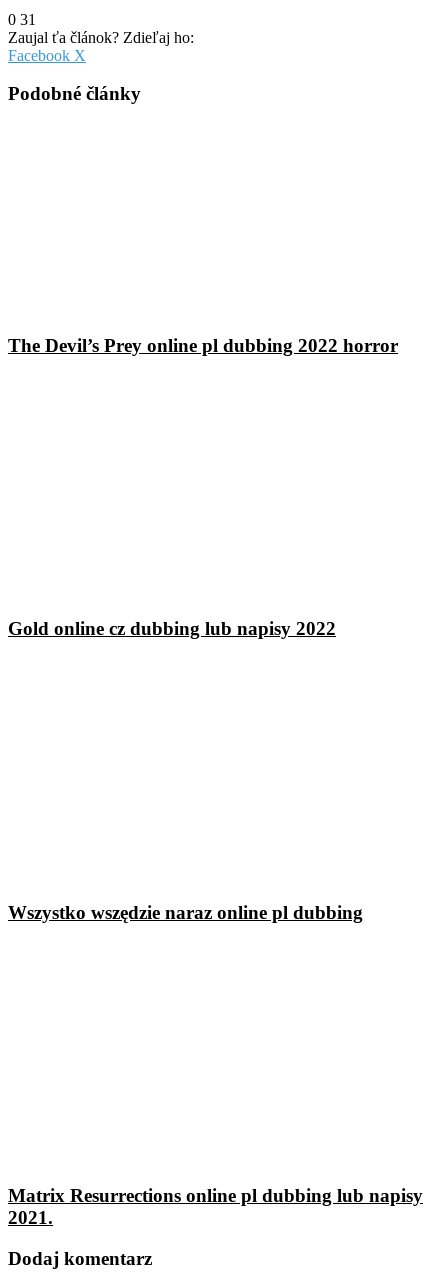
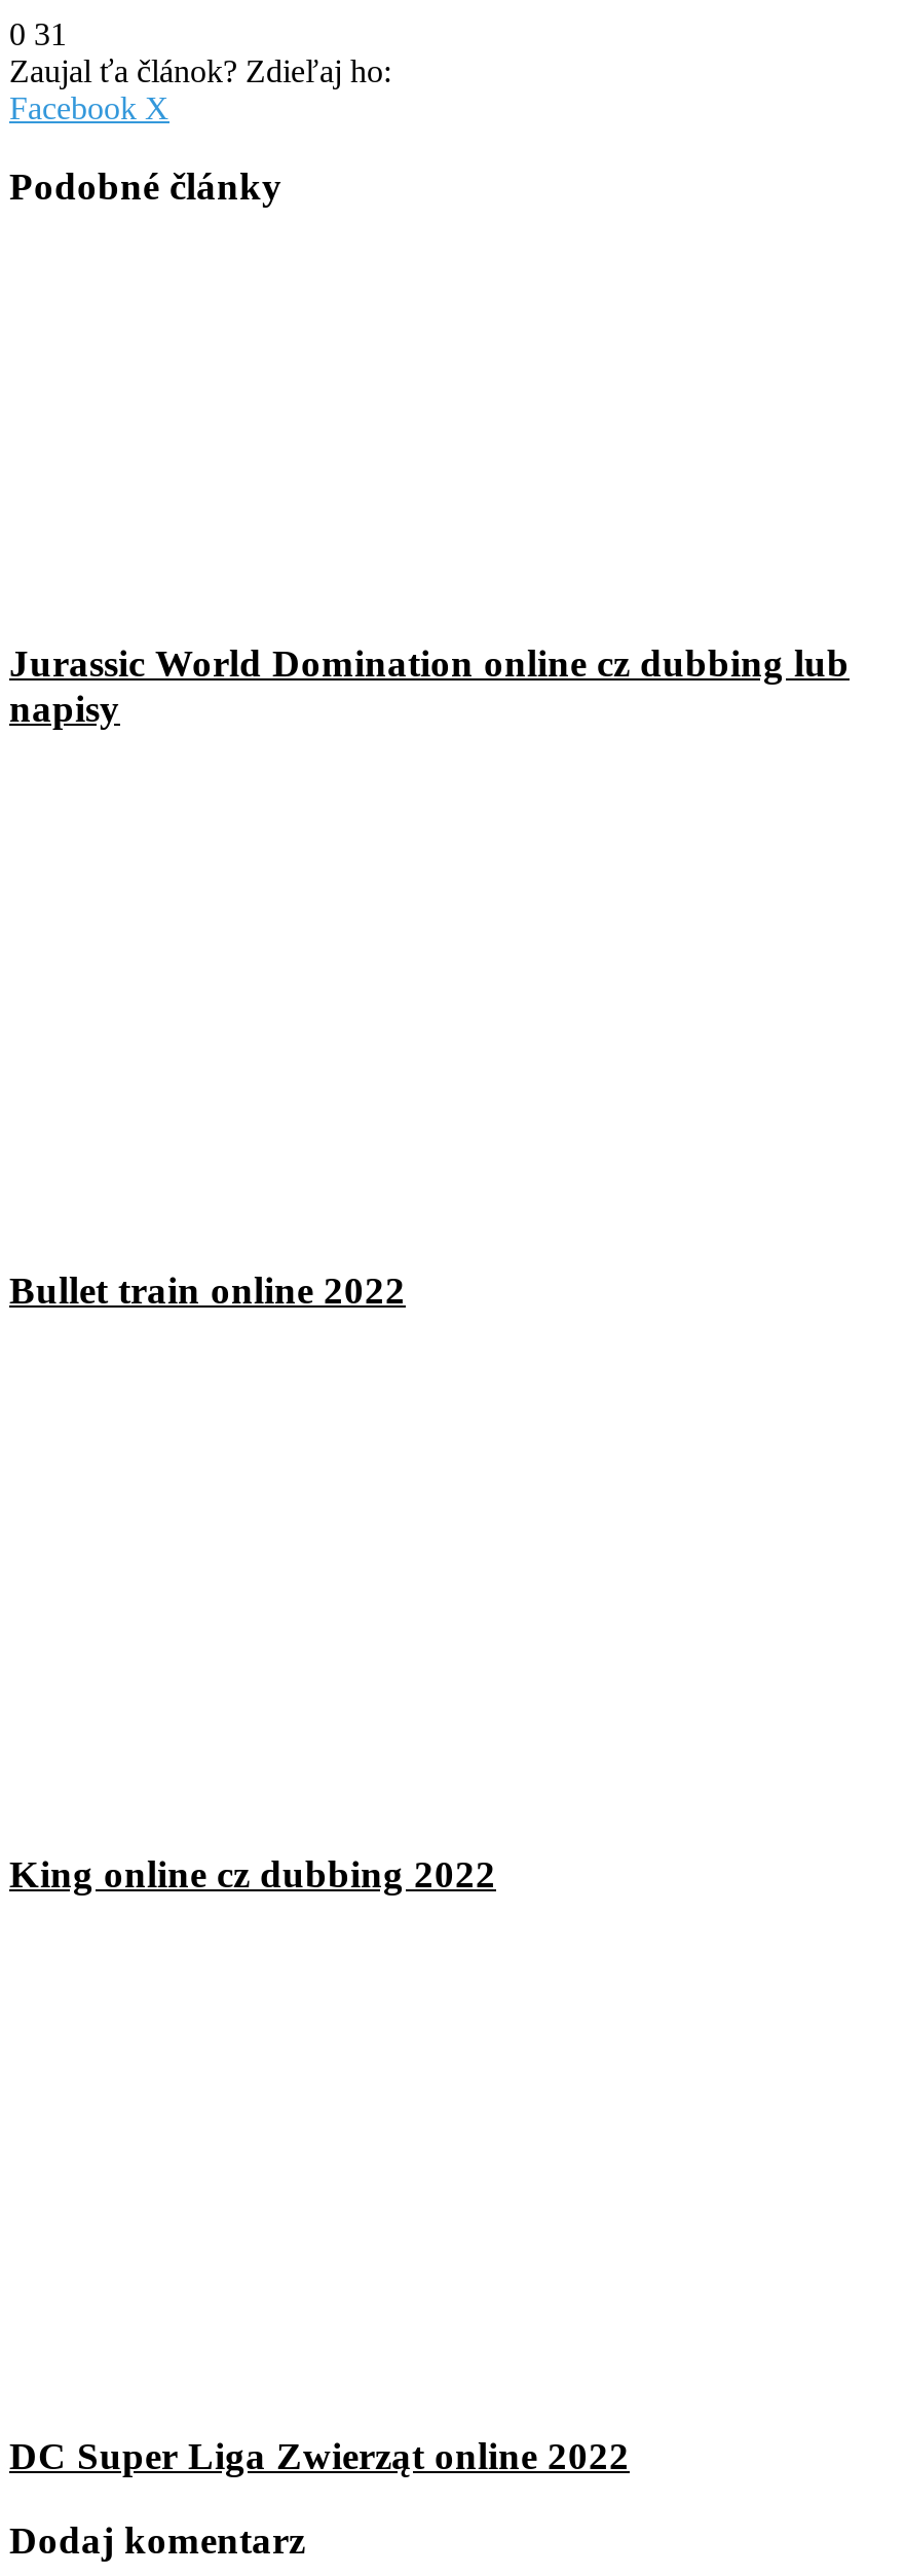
- The Devil’s Prey online pl dubbing 2022 horror
+ Jurassic World Domination online cz dubbing lub
+ napisy

- Gold online cz dubbing lub napisy 2022
+ Bullet train online 2022

- Wszystko wszędzie naraz online pl dubbing
+ King online cz dubbing 2022

- Matrix Resurrections online pl dubbing lub napisy
- 2021.
+ DC Super Liga Zwierząt online 2022
